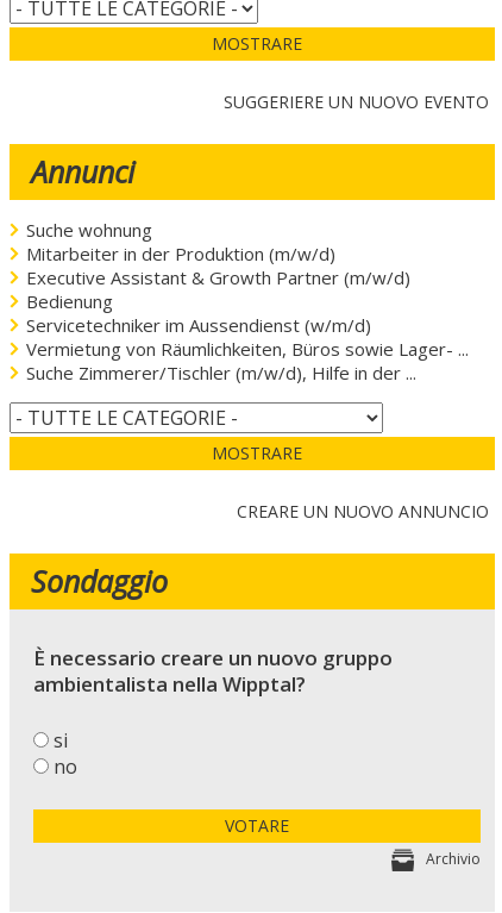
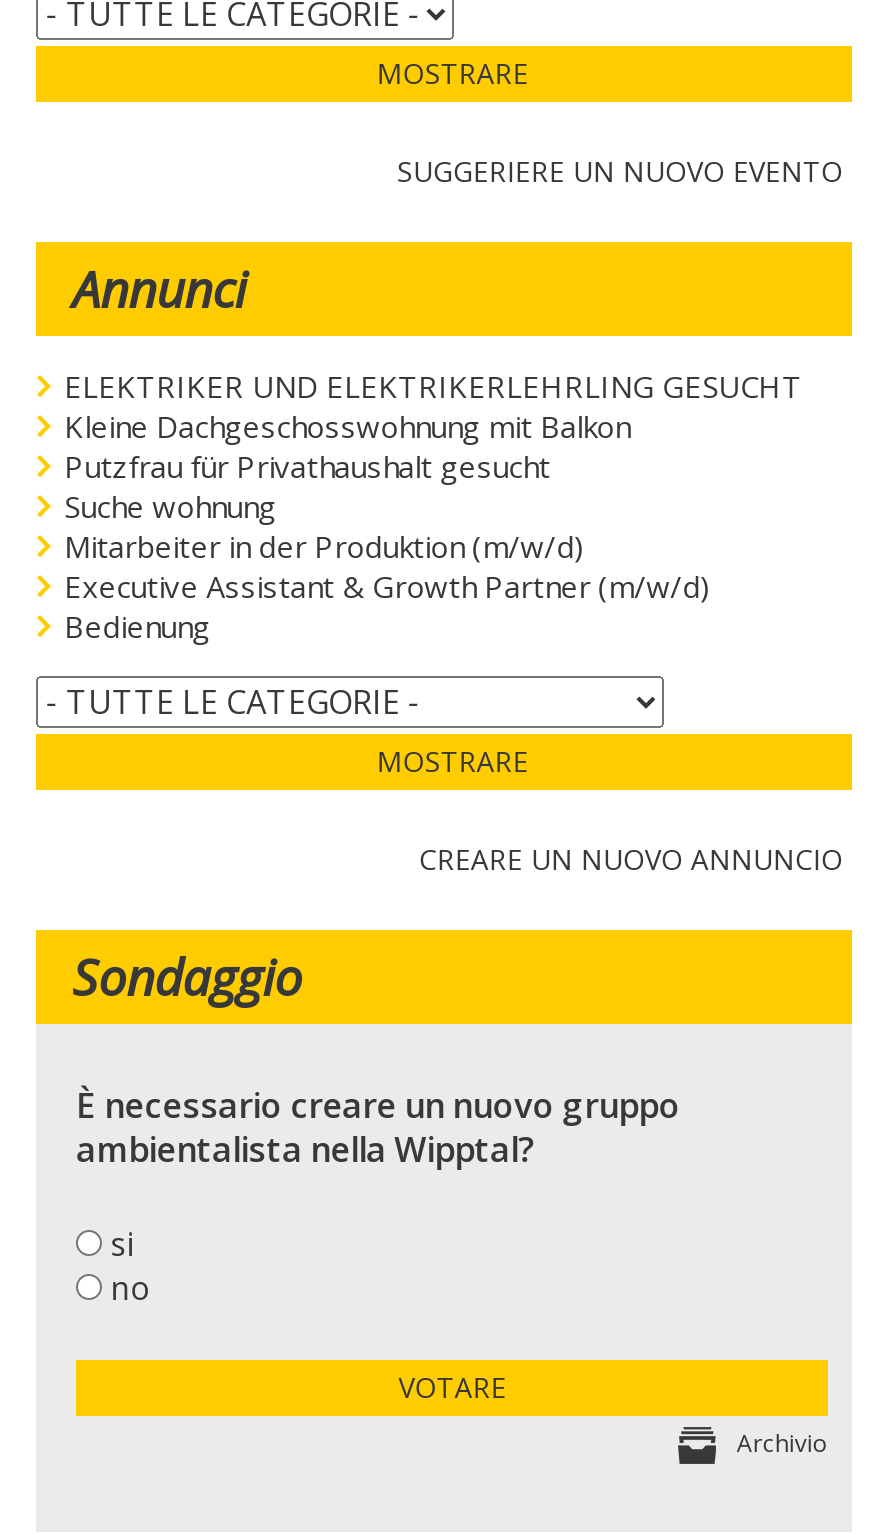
+ ELEKTRIKER UND ELEKTRIKERLEHRLING GESUCHT
+ Kleine Dachgeschosswohnung mit Balkon
+ Putzfrau für Privathaushalt gesucht

moved down: Suche wohnung | Mitarbeiter in der Produktion (m/w/d) | Executive Assistant & Growth Partner (m/w/d) | Bedienung

- Servicetechniker im Aussendienst (w/m/d)
- Vermietung von Räumlichkeiten, Büros sowie Lager- ...
- Suche Zimmerer/Tischler (m/w/d), Hilfe in der ...
